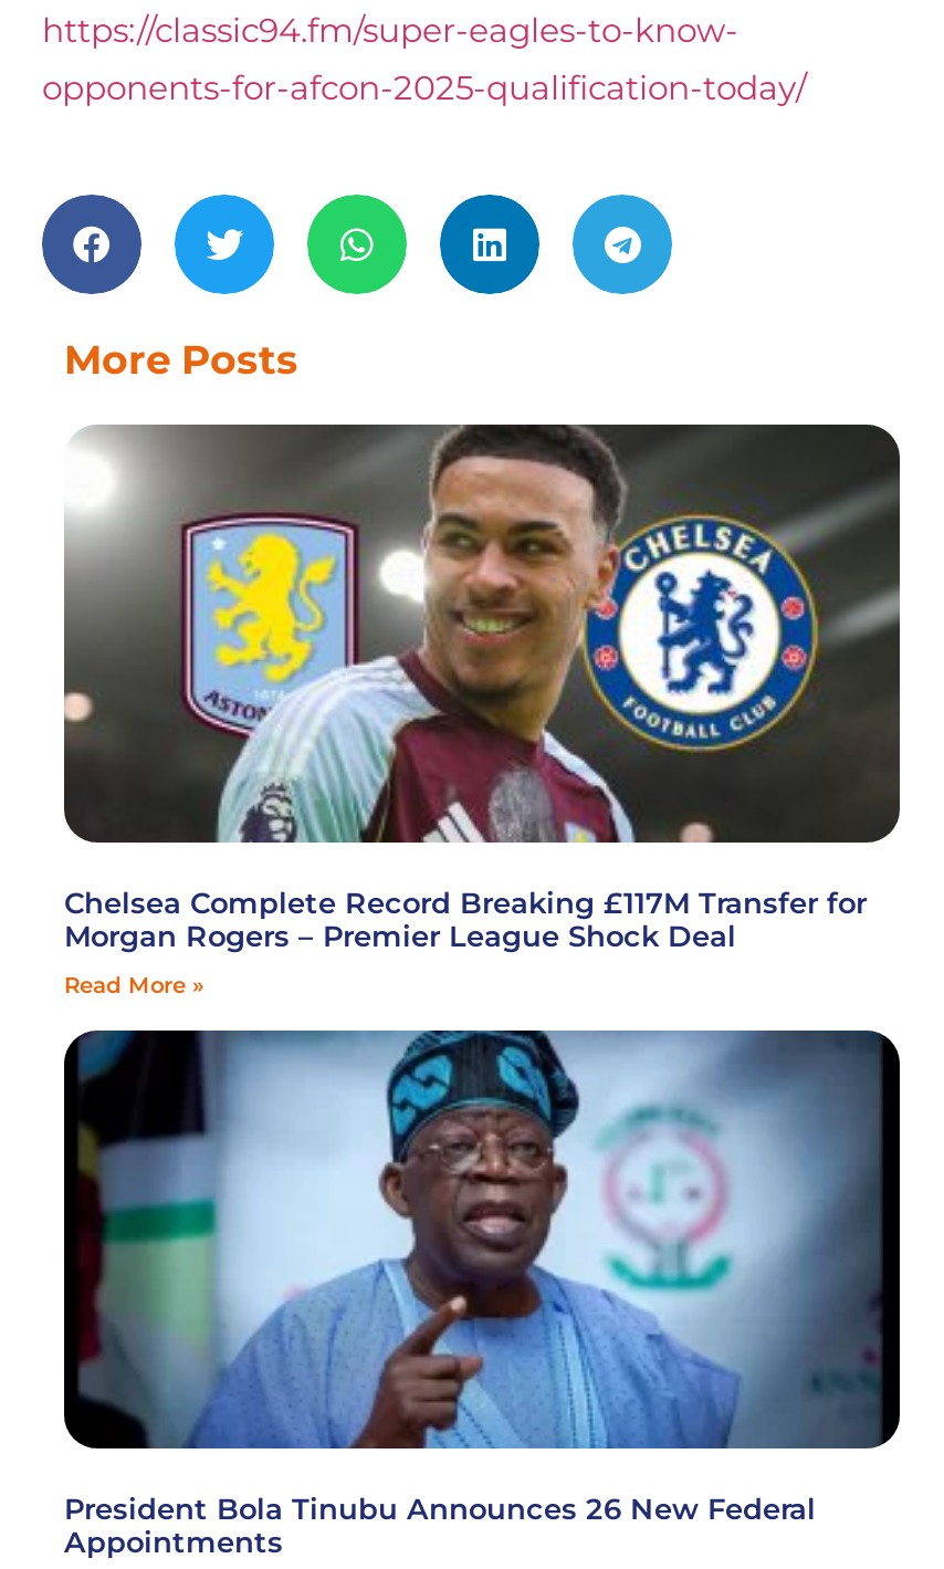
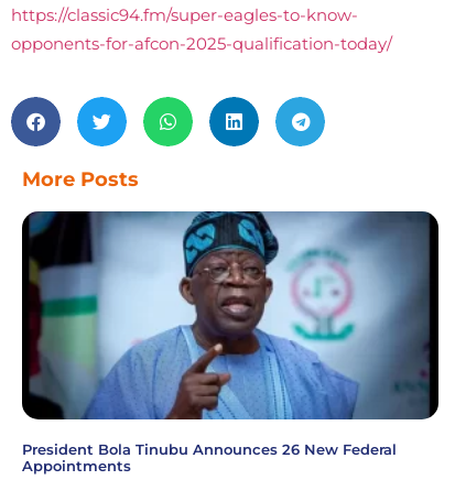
- [image]
- Chelsea Complete Record Breaking £117M Transfer for
- Morgan Rogers – Premier League Shock Deal
- Read More »
